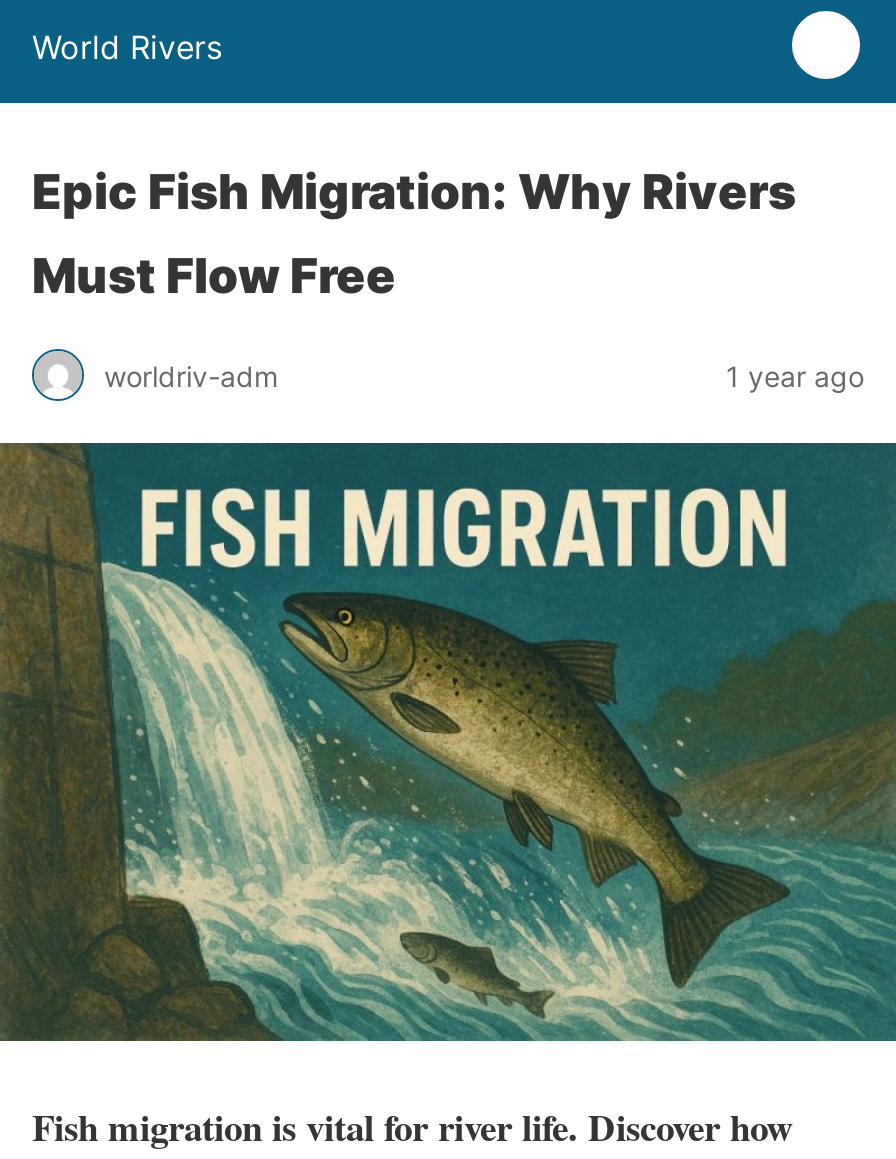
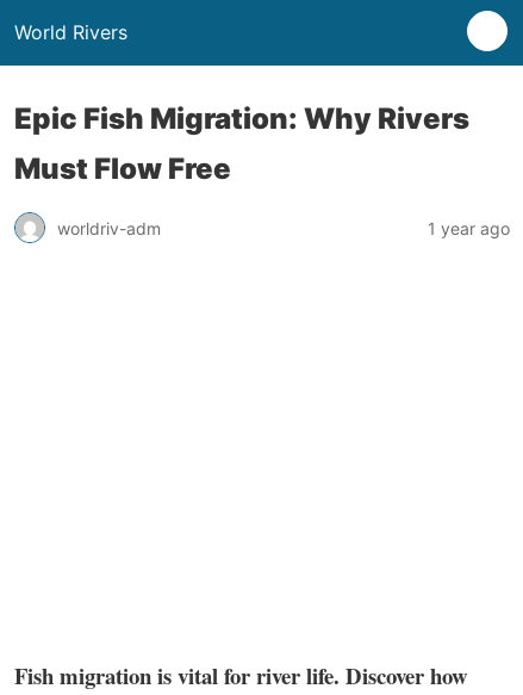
- [image]
